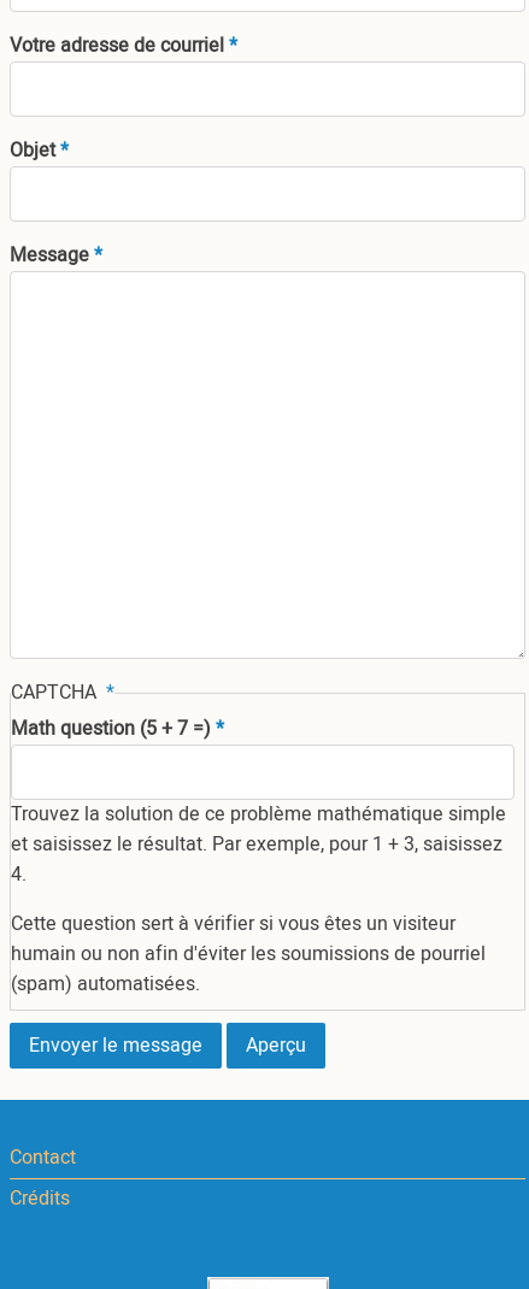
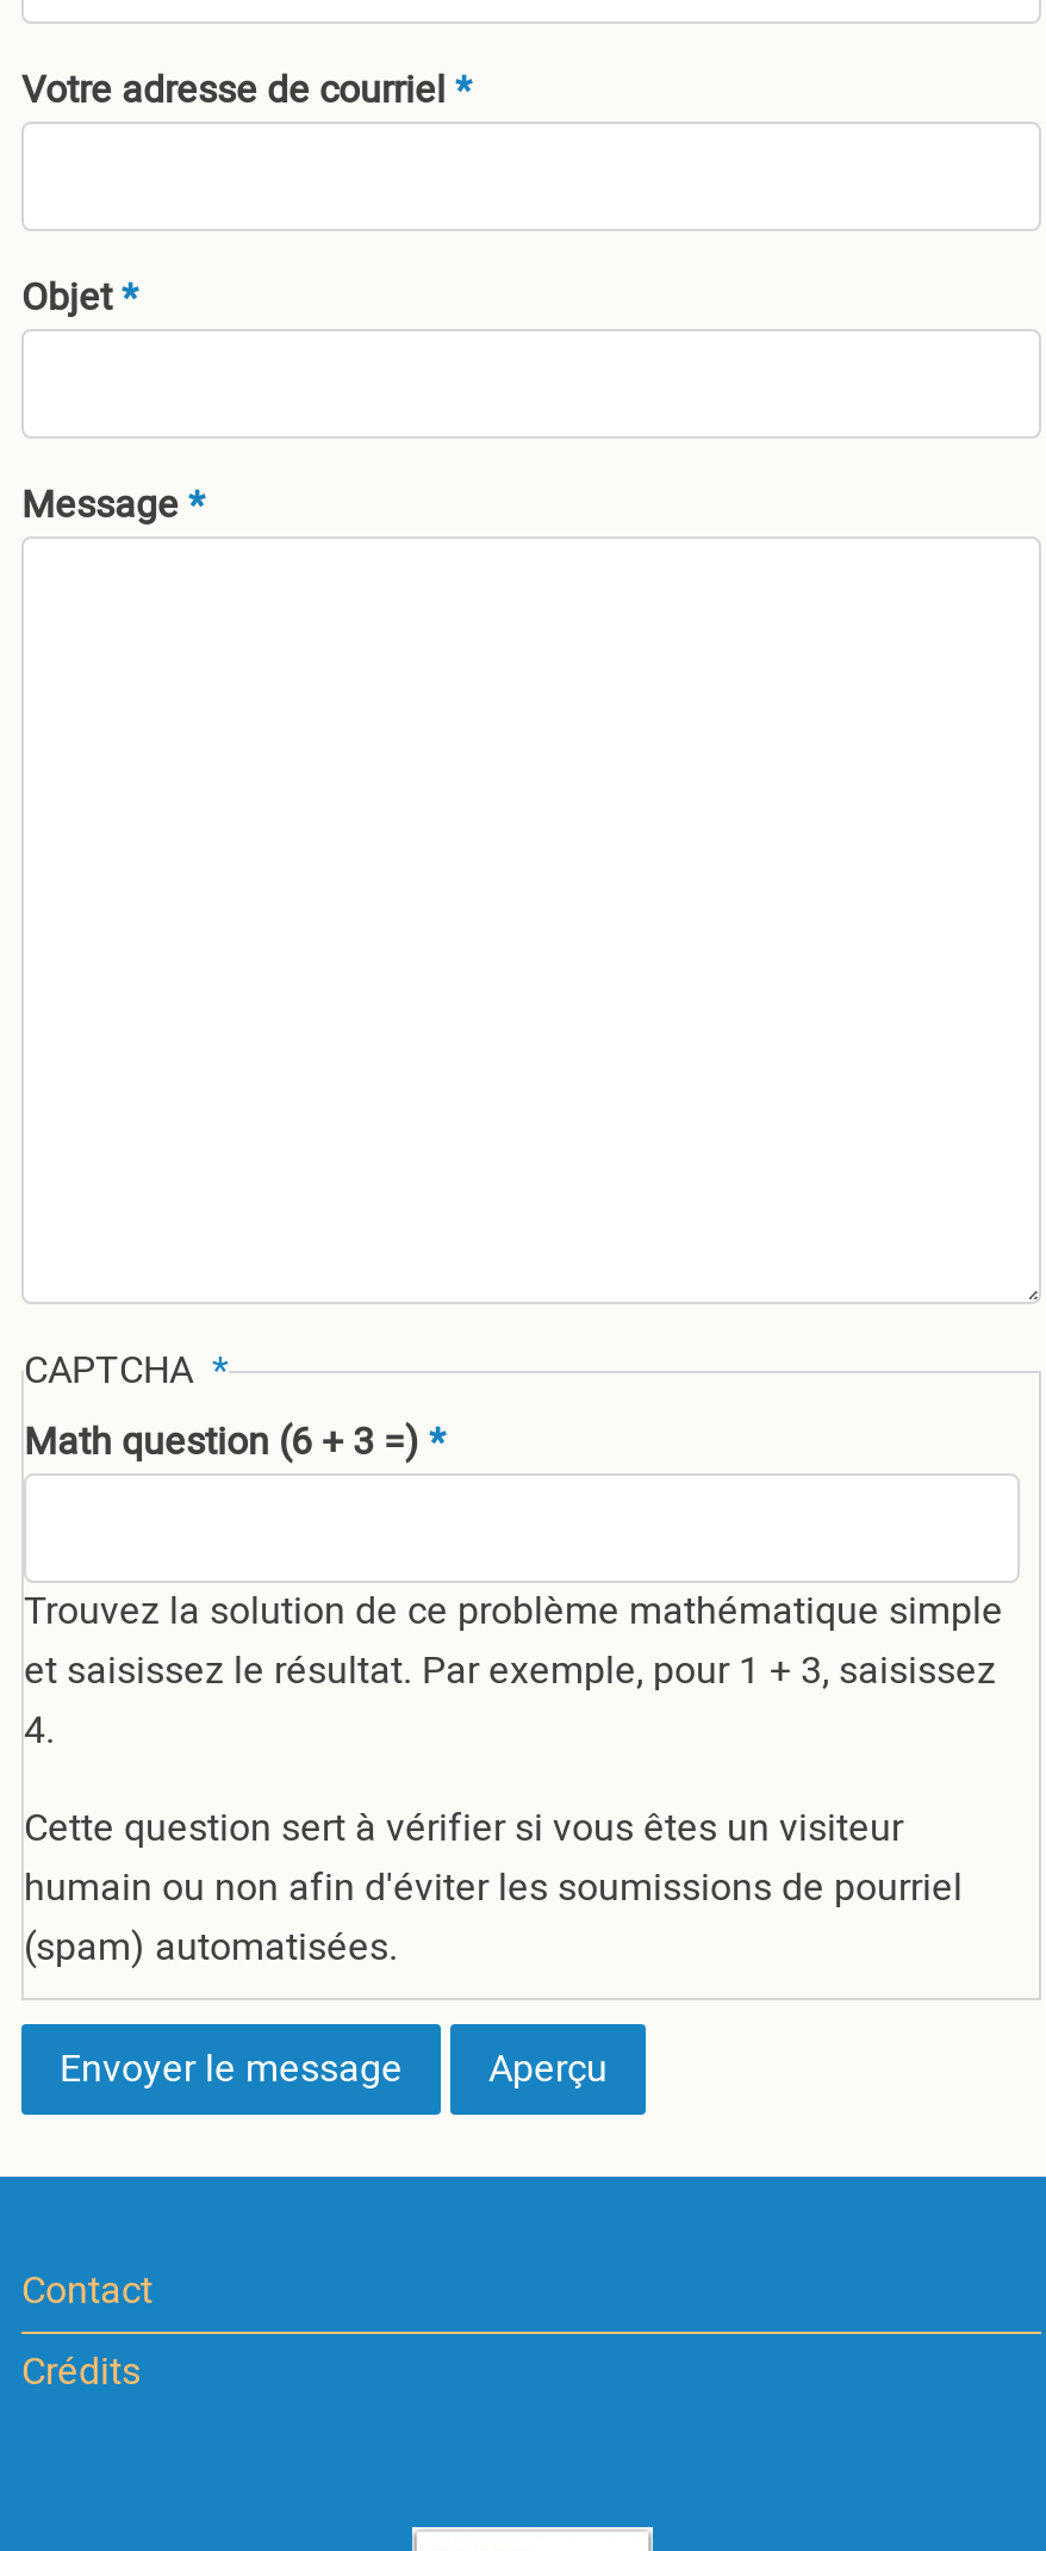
- Math question (5 + 7 =)
+ Math question (6 + 3 =)
